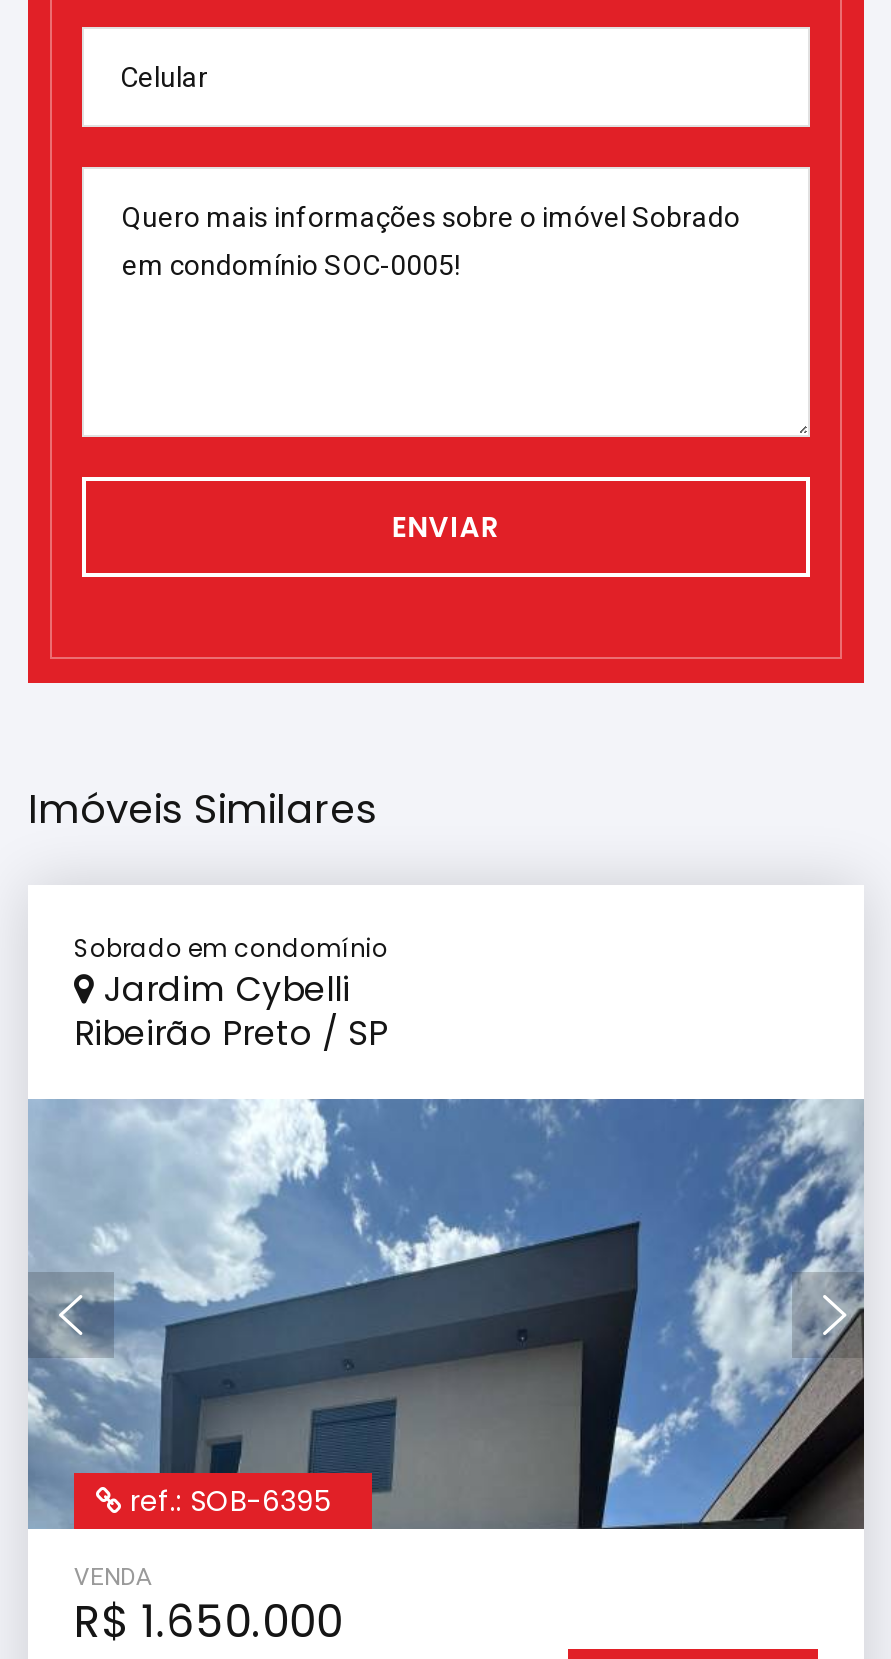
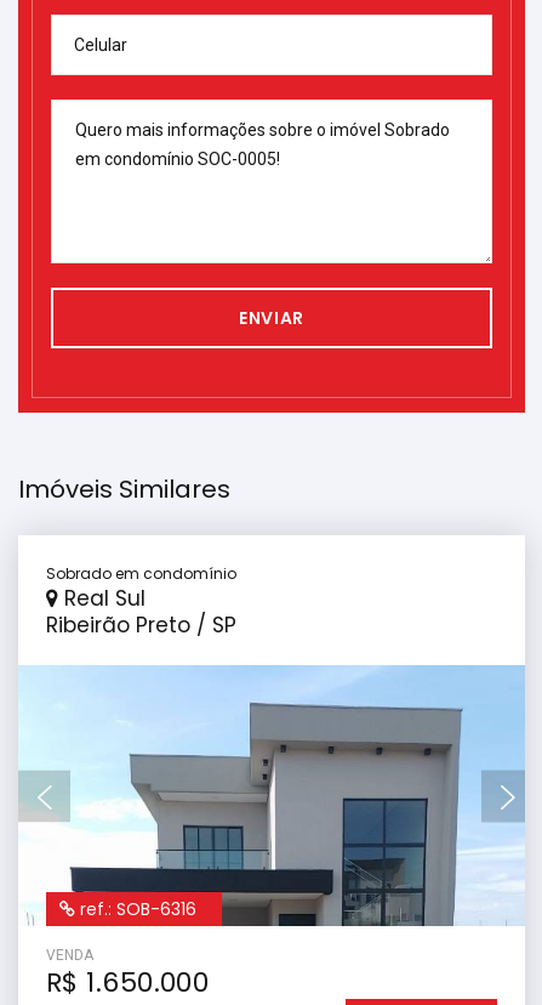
- Jardim Cybelli
+ Real Sul

- [image]
- ref.: SOB-6395
+ [image]
+ ref.: SOB-6316
